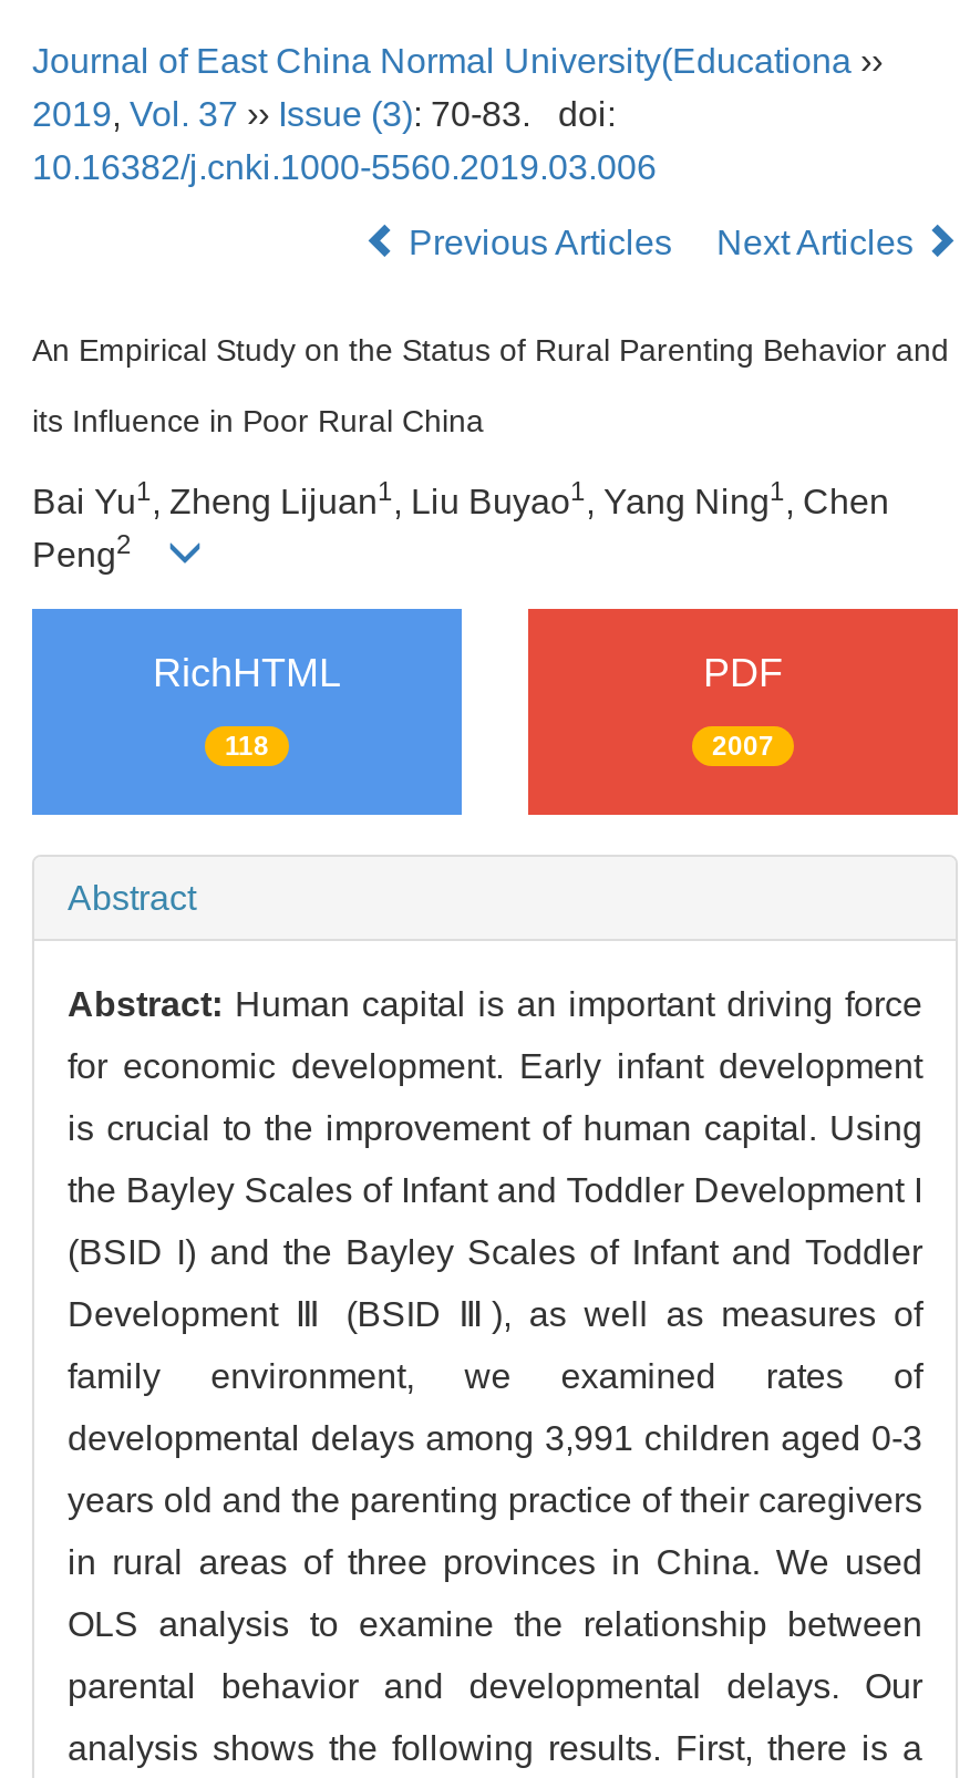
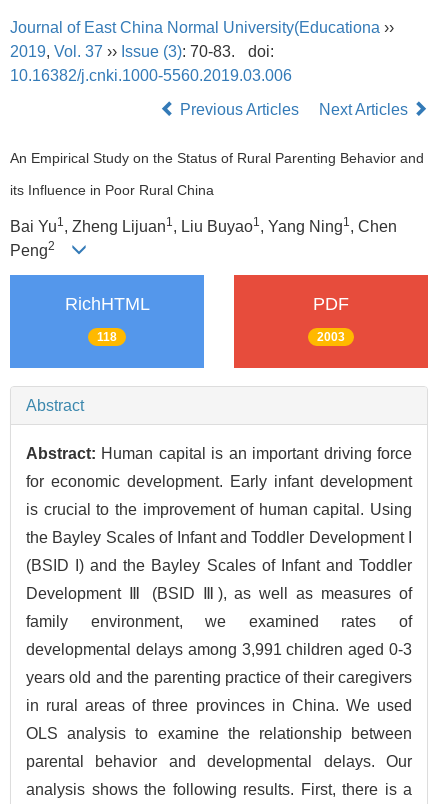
- 2007
+ 2003
